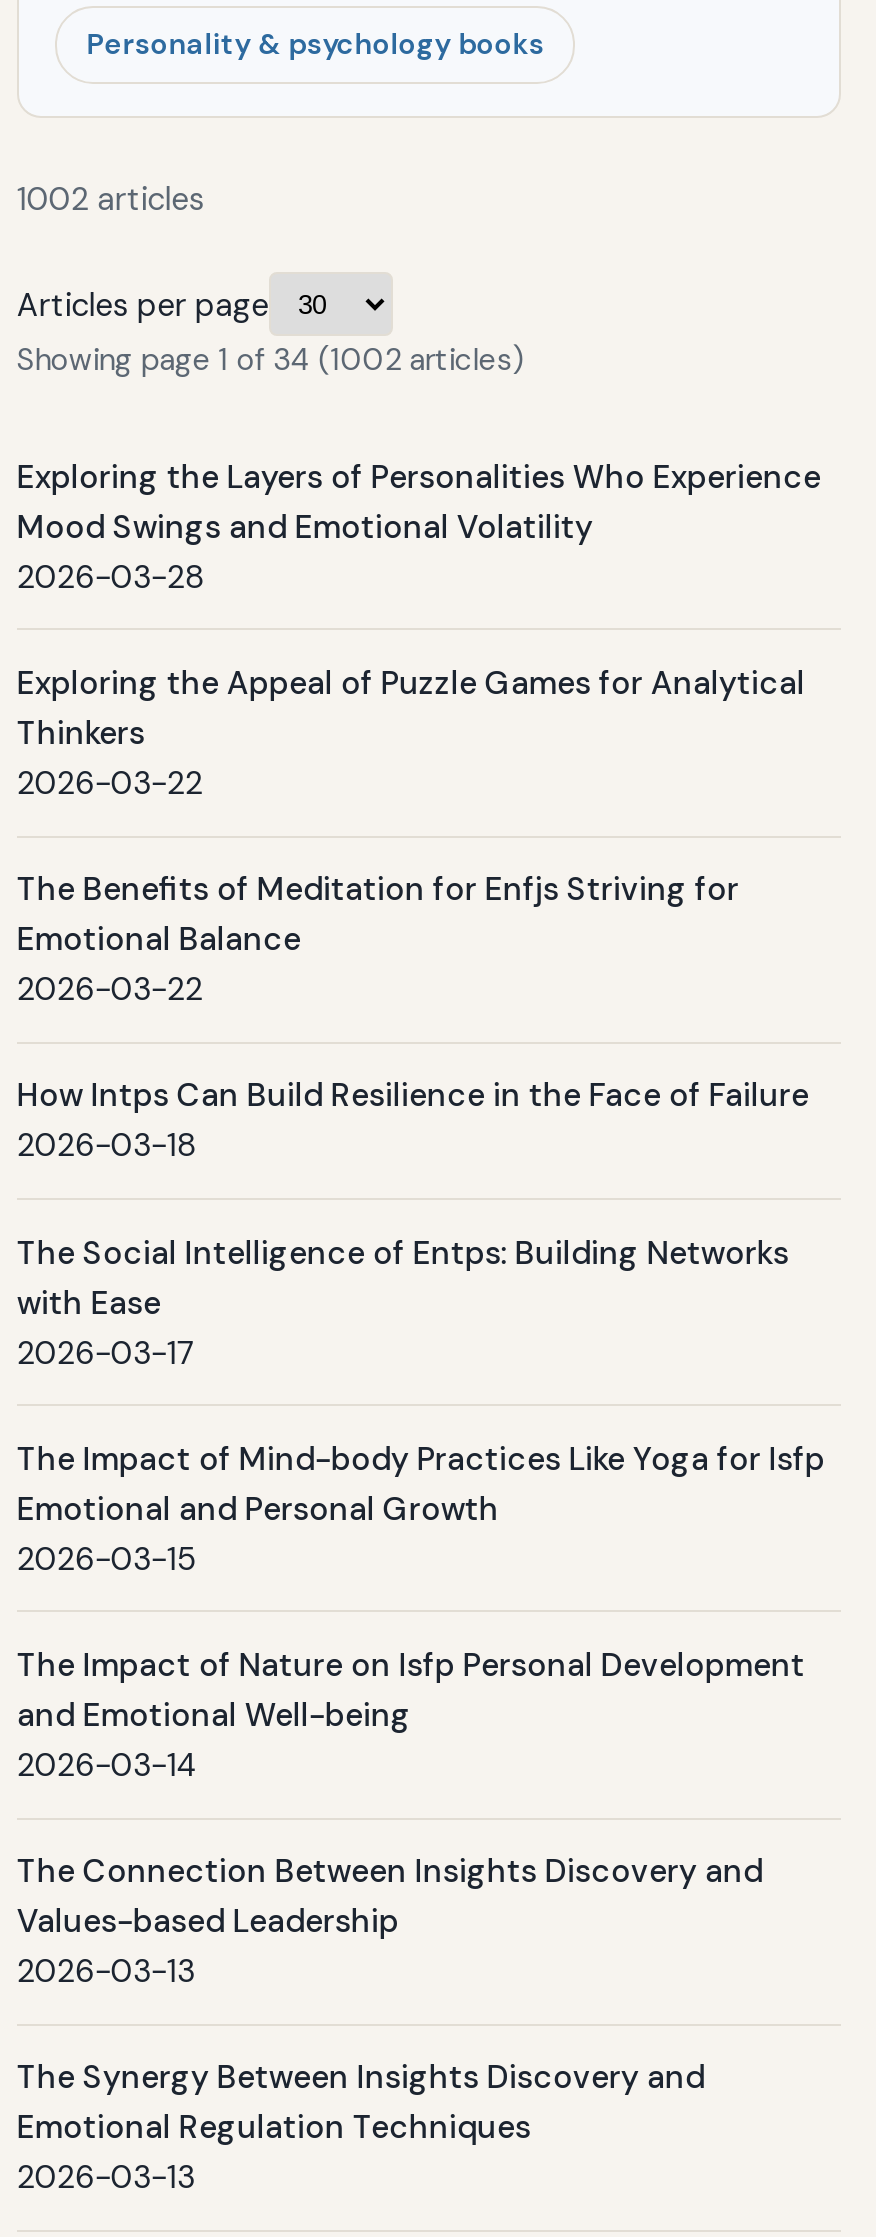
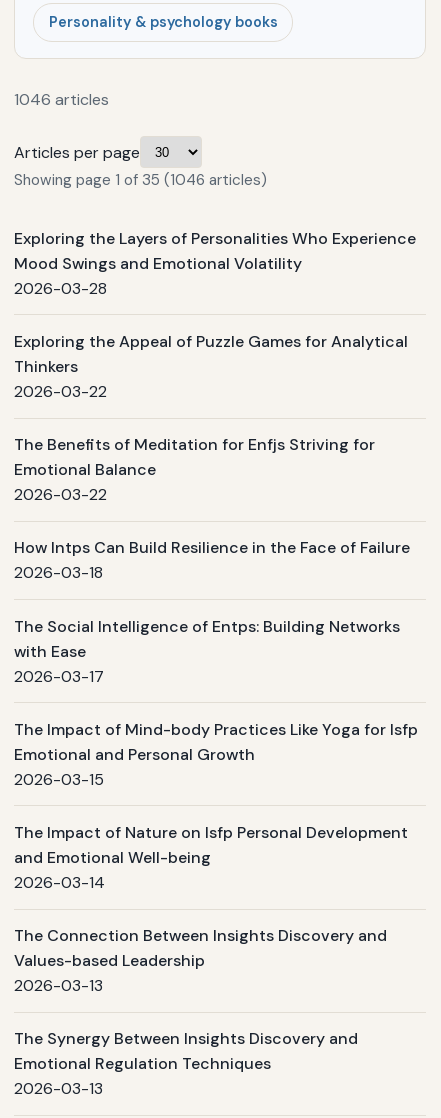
- 1002 articles
+ 1046 articles

- Showing page 1 of 34 (1002 articles)
+ Showing page 1 of 35 (1046 articles)
